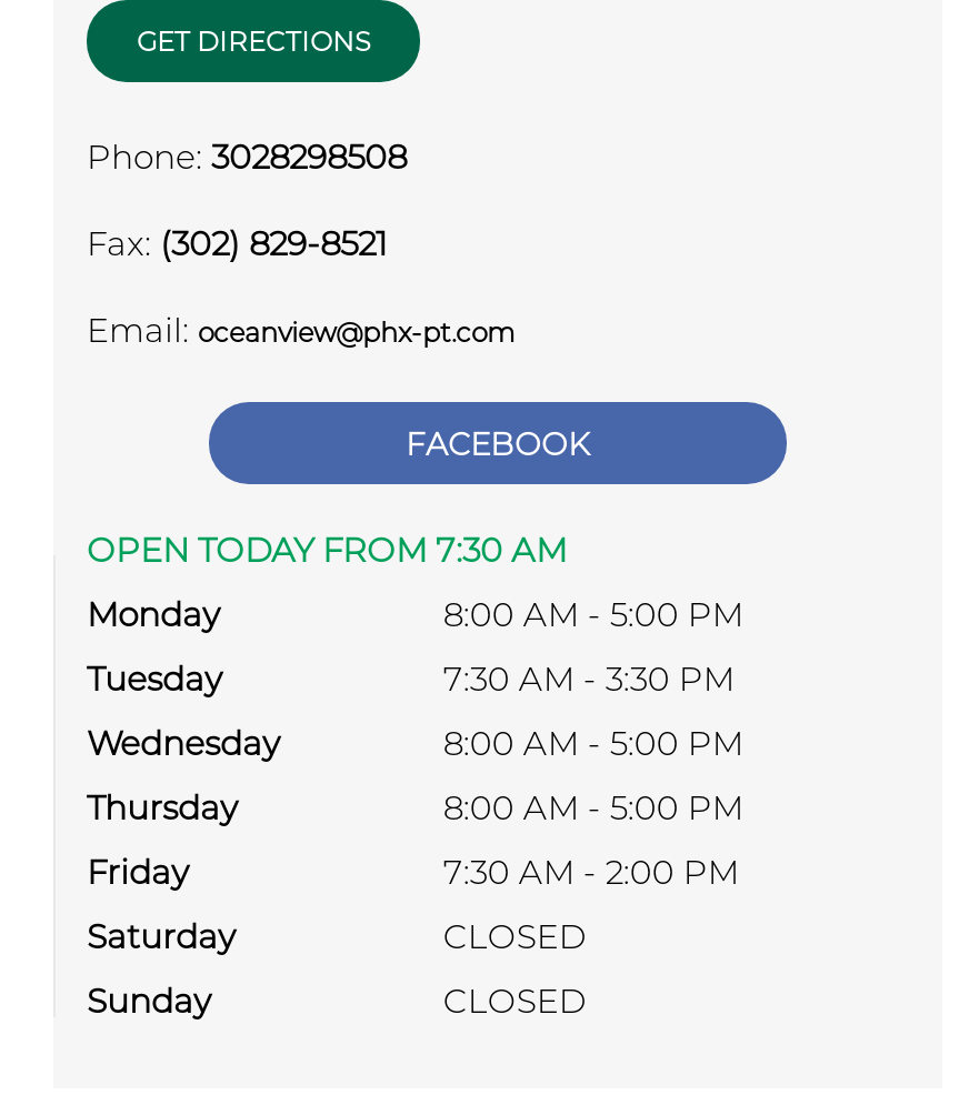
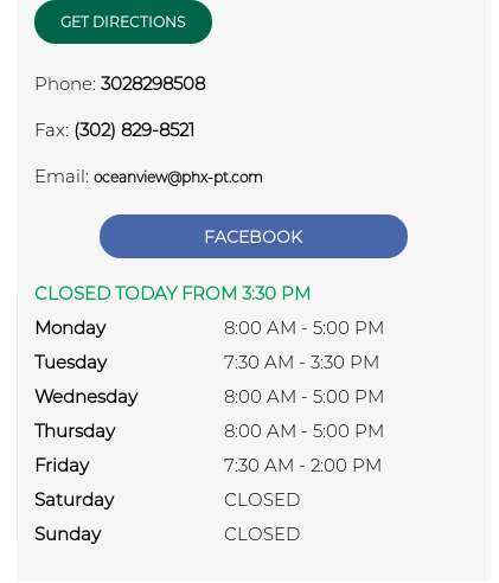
- OPEN TODAY FROM 7:30 AM
+ CLOSED TODAY FROM 3:30 PM
